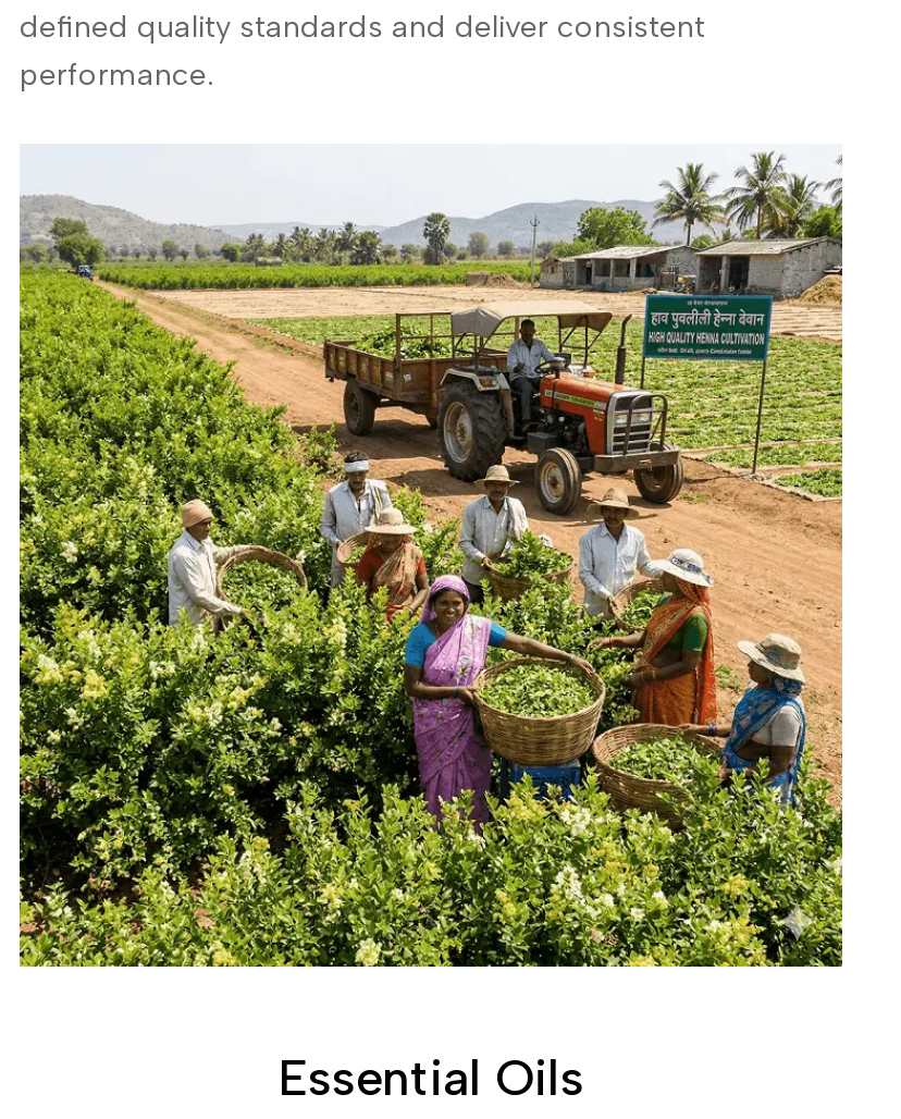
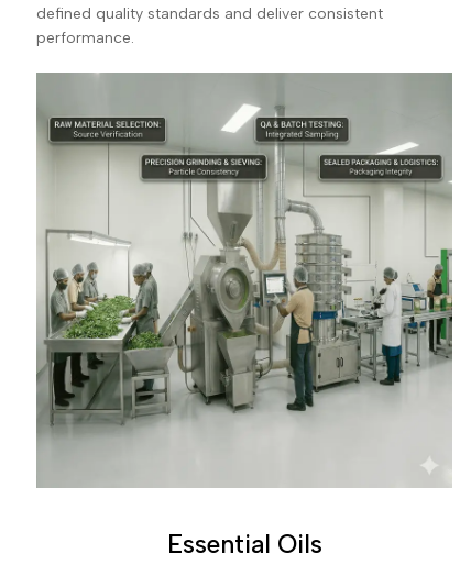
- [image]
+ [image]
